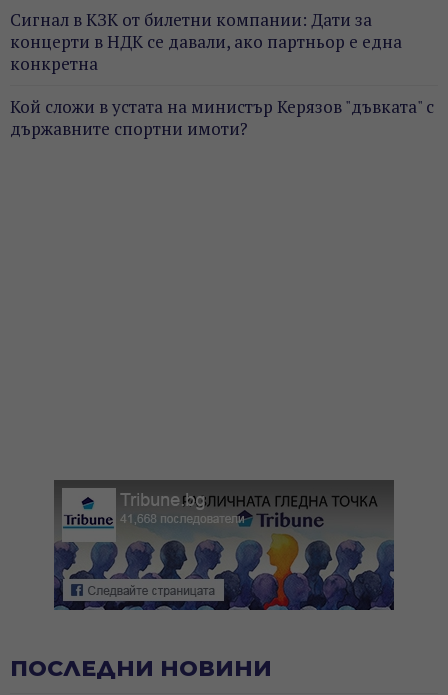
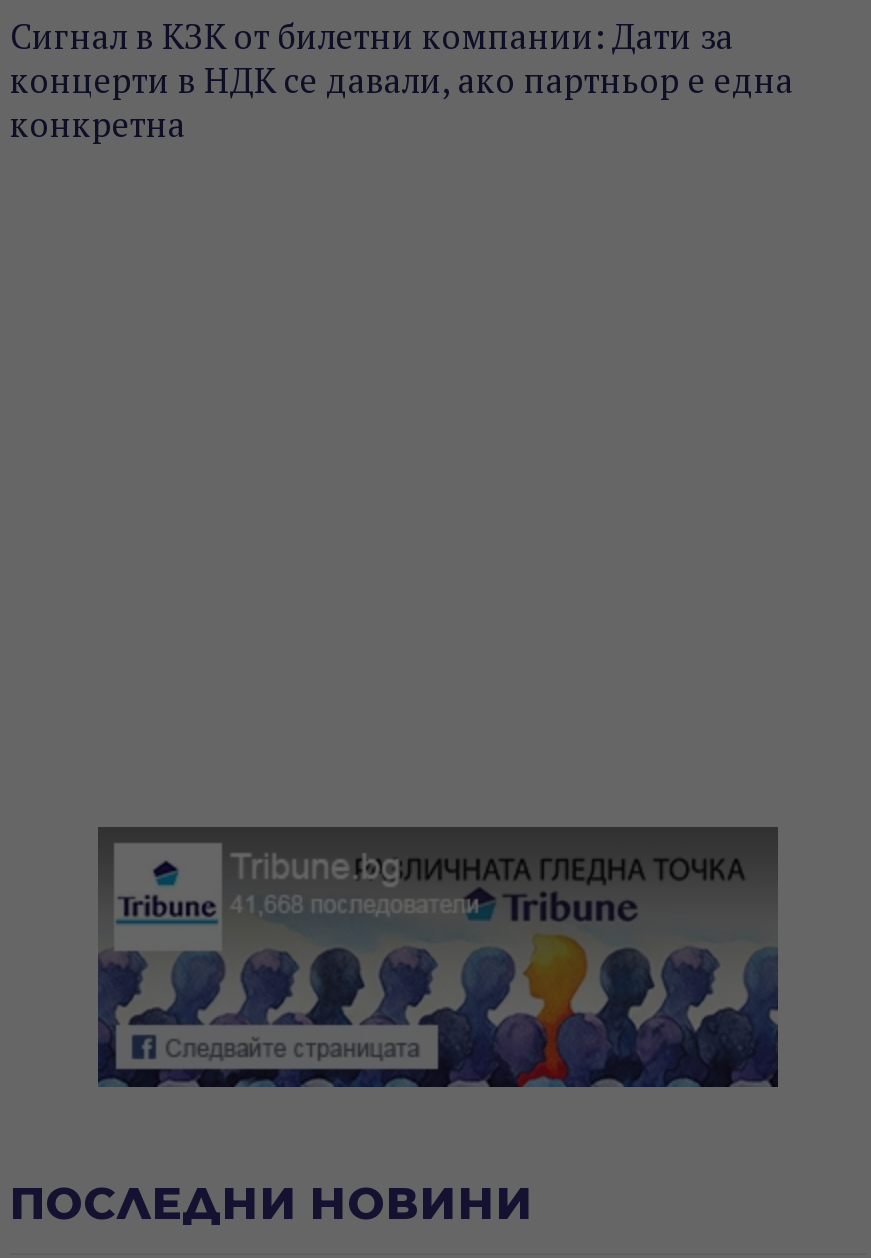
- Кой сложи в устата на министър Керязов "дъвката" с
- държавните спортни имоти?
